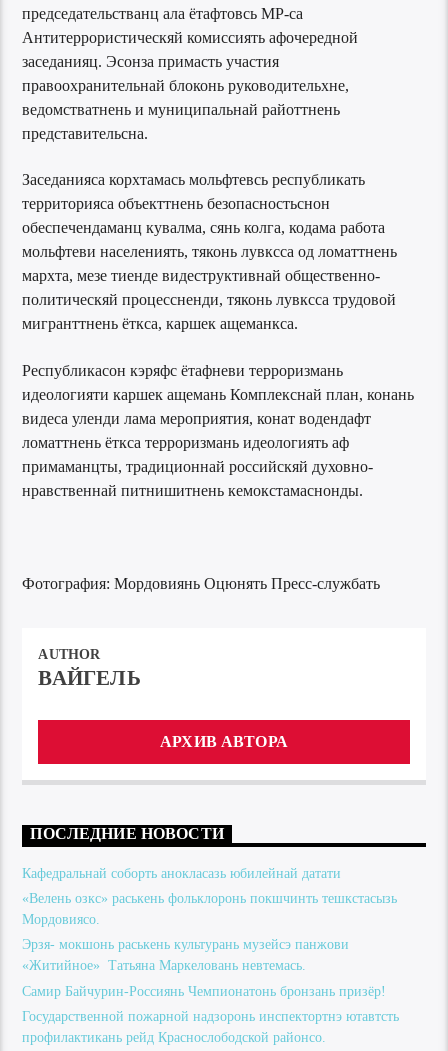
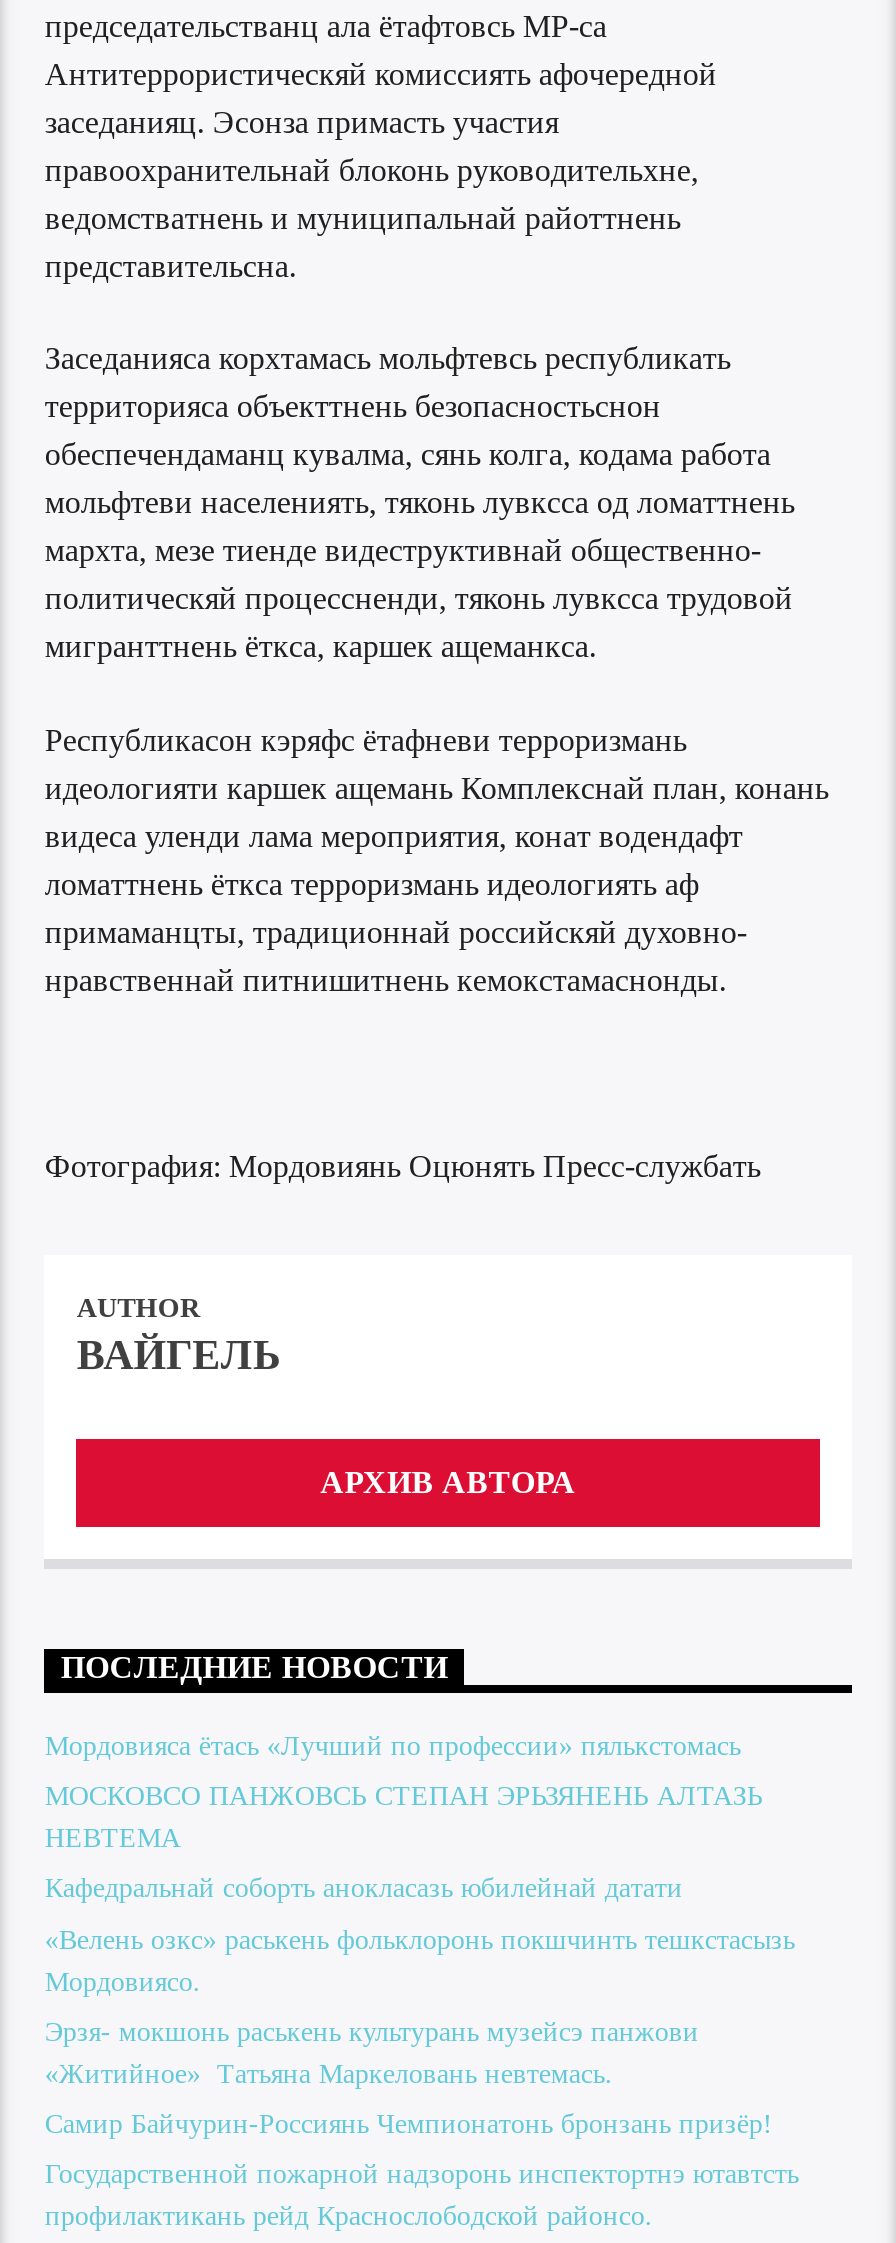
+ Мордовияса ётась «Лучший по профессии» пялькстомась
+ МОСКОВСО ПАНЖОВСЬ СТЕПАН ЭРЬЗЯНЕНЬ АЛТАЗЬ
+ НЕВТЕМА
